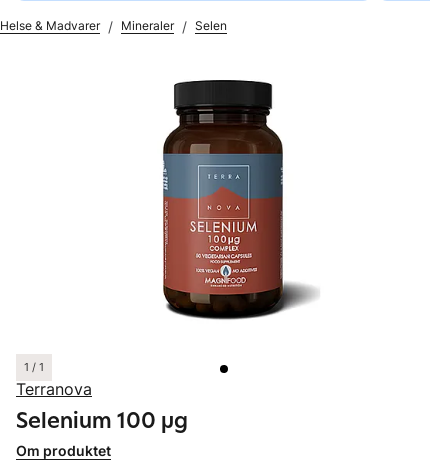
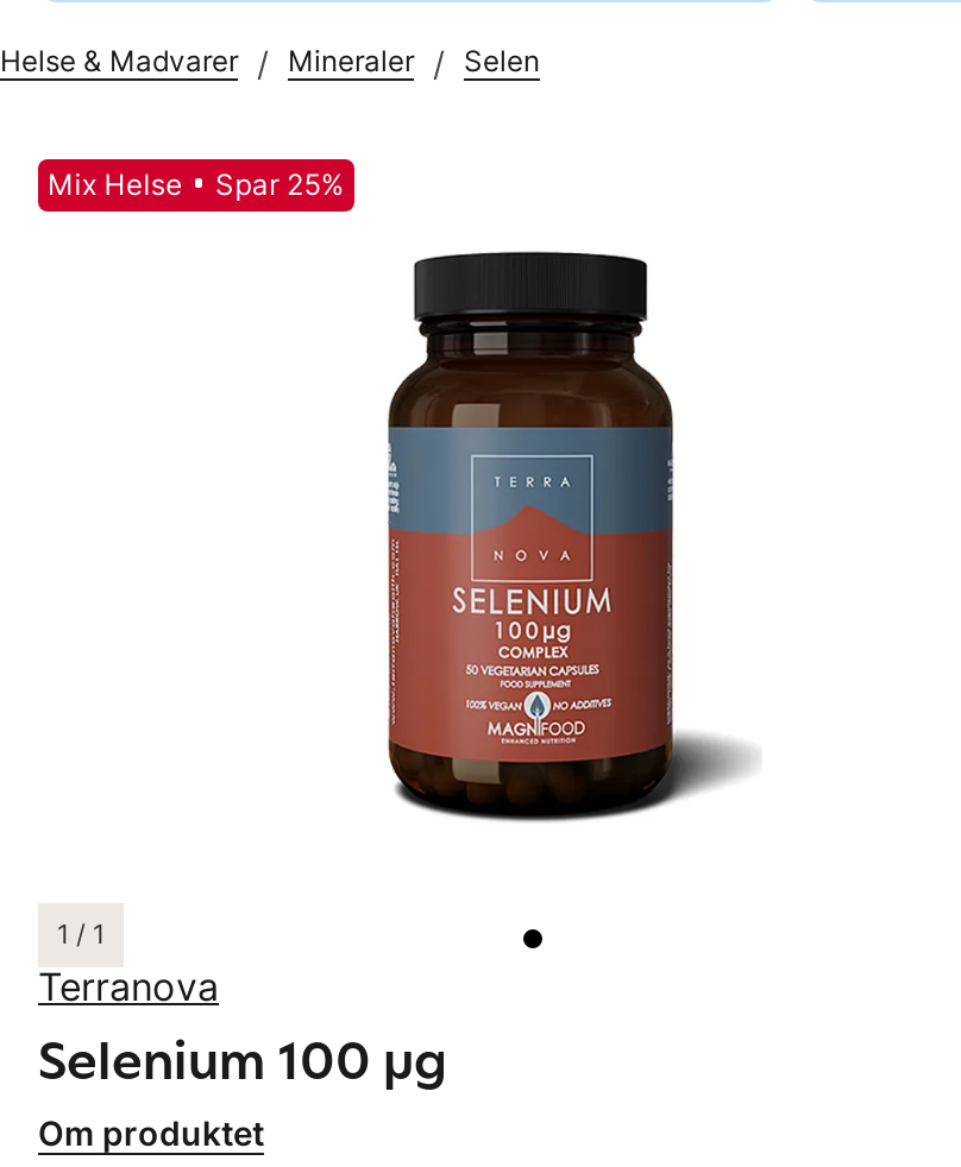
+ Mix Helse
+ Spar 25%
